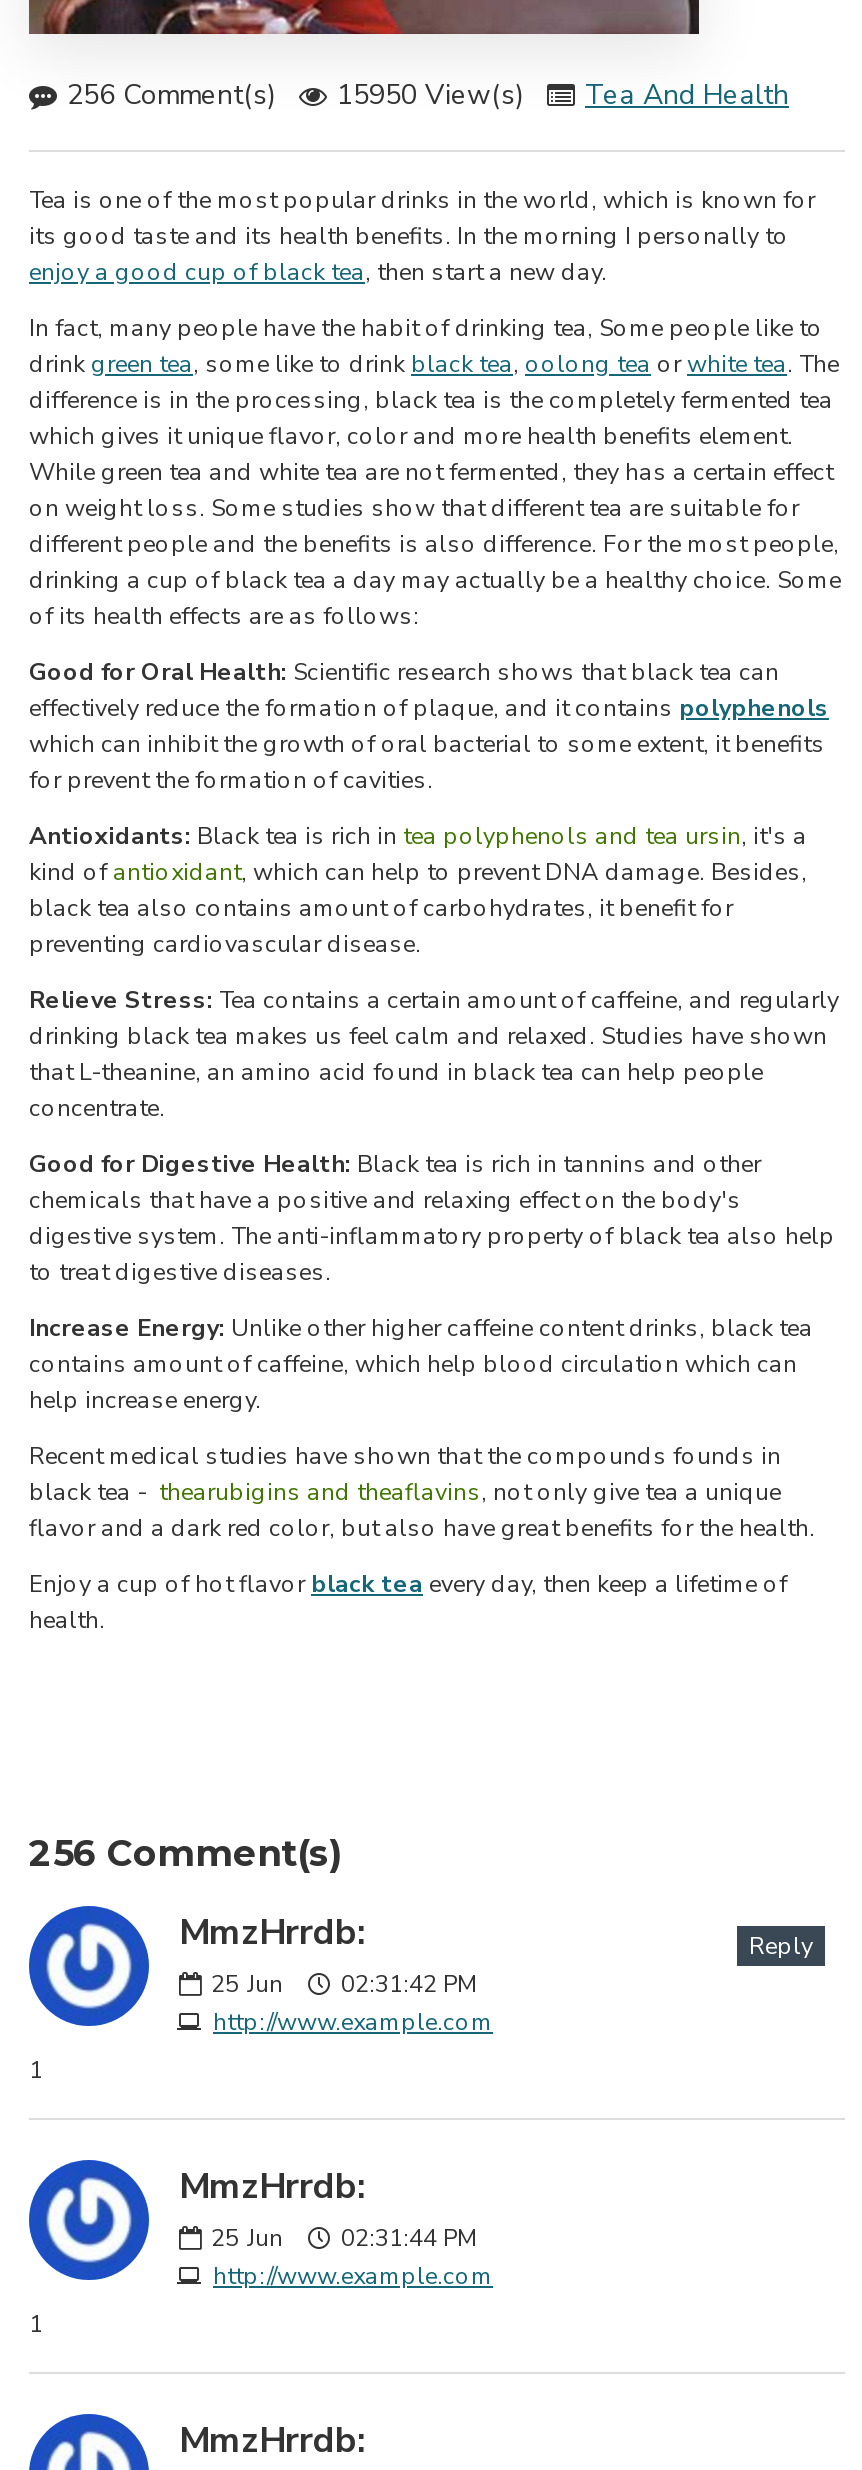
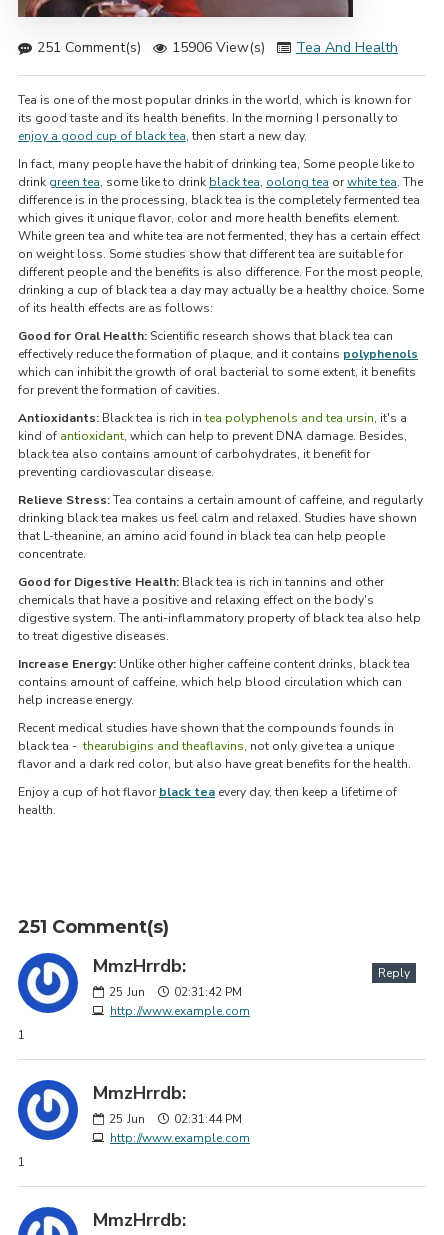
- 256 Comment(s)
+ 251 Comment(s)

- 15950 View(s)
+ 15906 View(s)

- 256 Comment(s)
+ 251 Comment(s)
